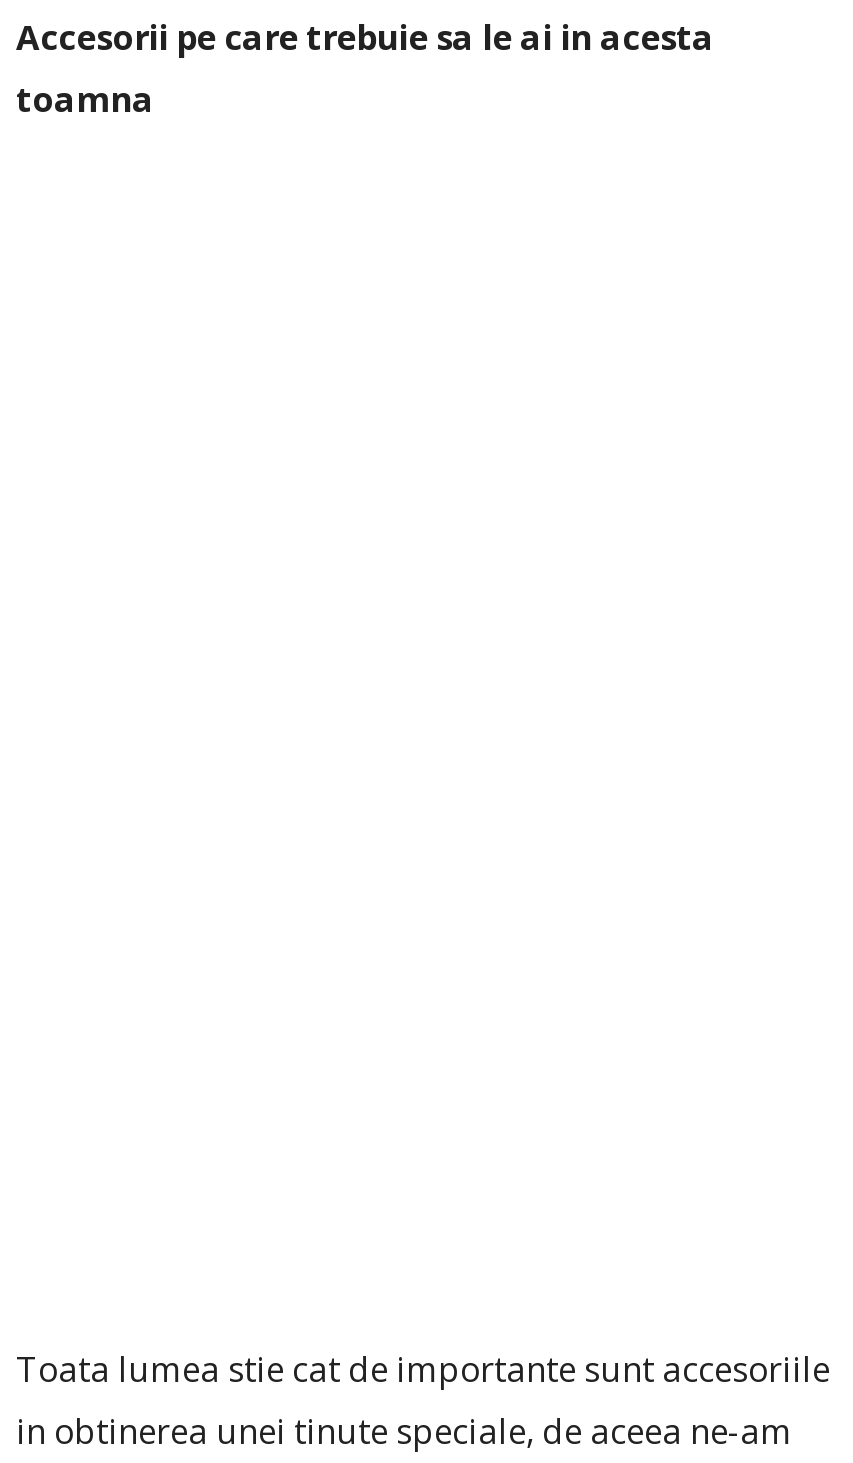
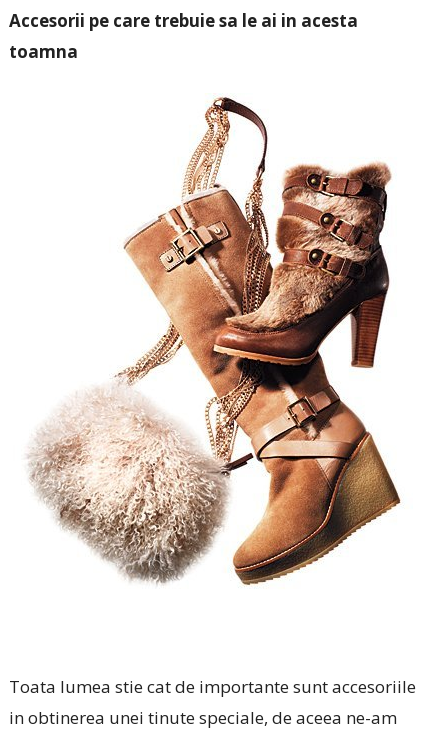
+ [image]
